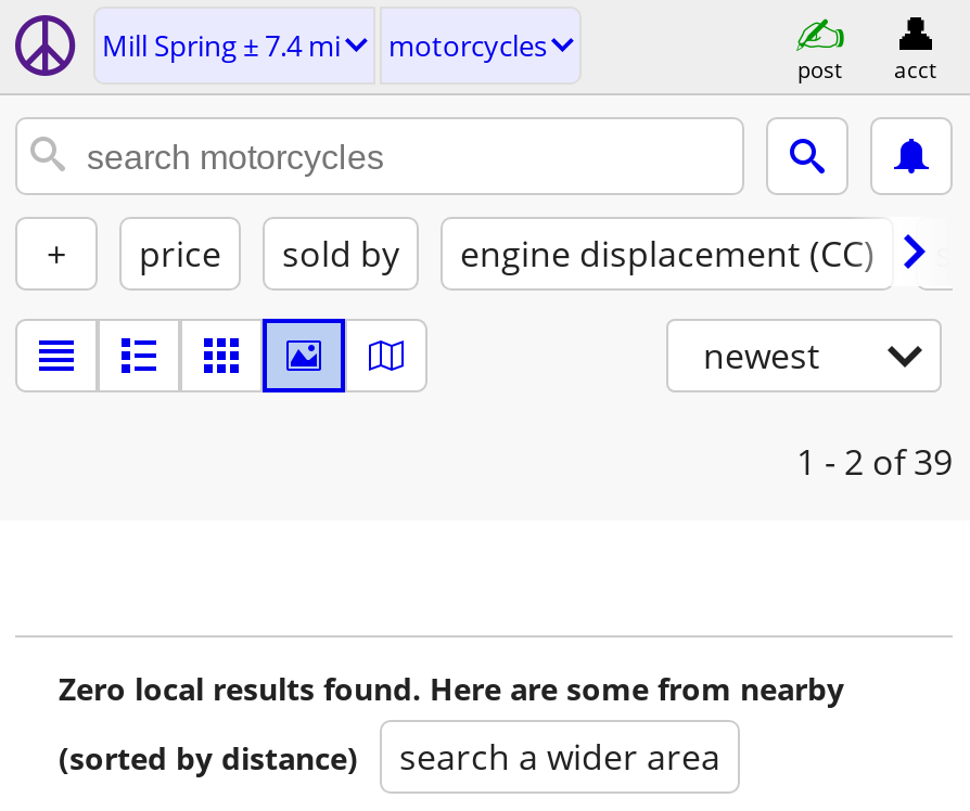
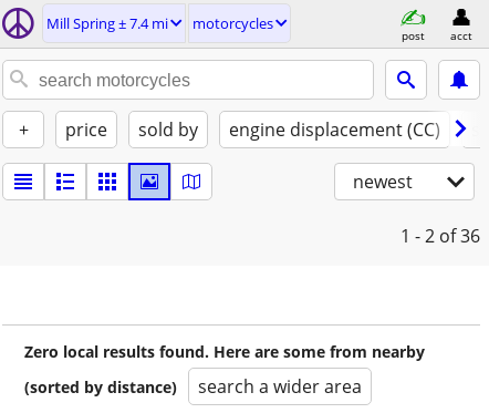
- 1 - 2 of 39
+ 1 - 2 of 36
